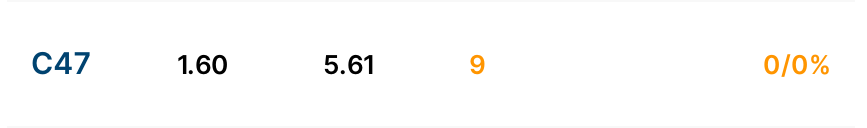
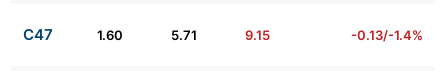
- 5.61
+ 5.71

- 9
+ 9.15

- 0/0%
+ -0.13/-1.4%
